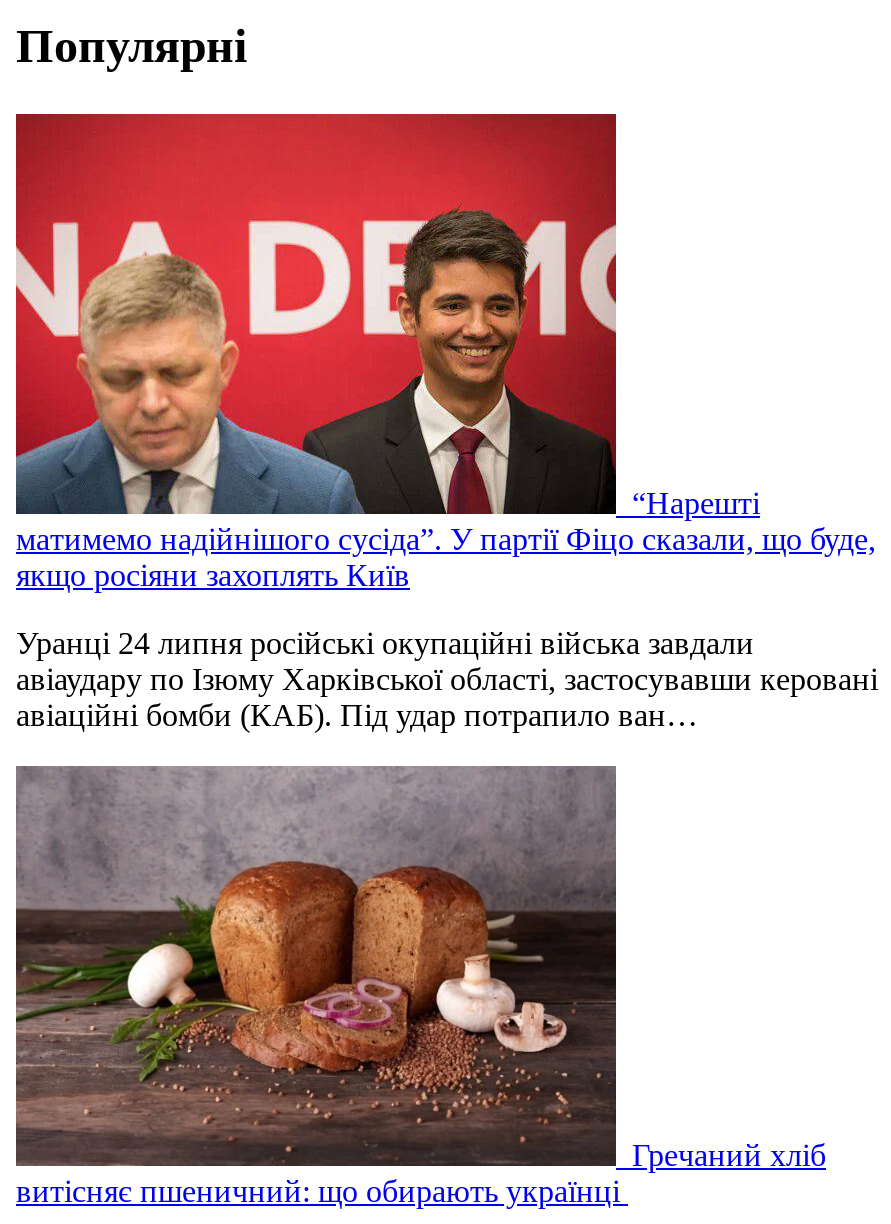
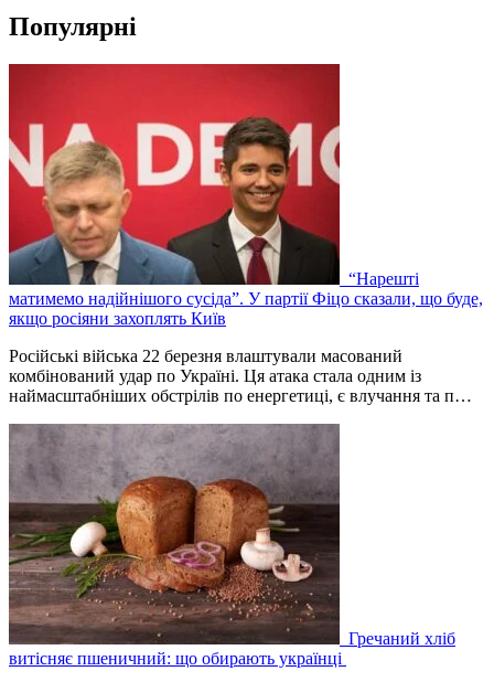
- Уранці 24 липня російські окупаційні війська завдали
- авіаудару по Ізюму Харківської області, застосувавши керовані
- авіаційні бомби (КАБ). Під удар потрапило ван…
+ Російські війська 22 березня влаштували масований
+ комбінований удар по Україні. Ця атака стала одним із
+ наймасштабніших обстрілів по енергетиці, є влучання та п…
